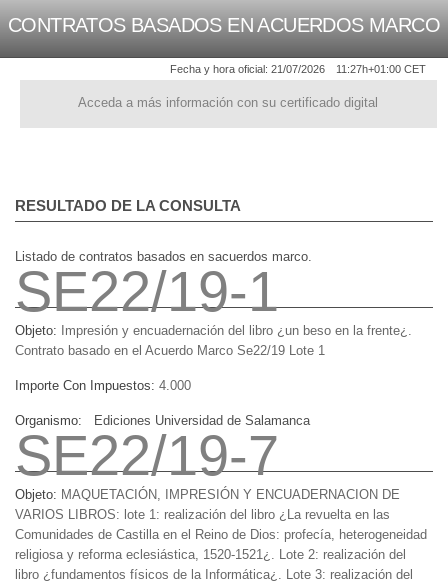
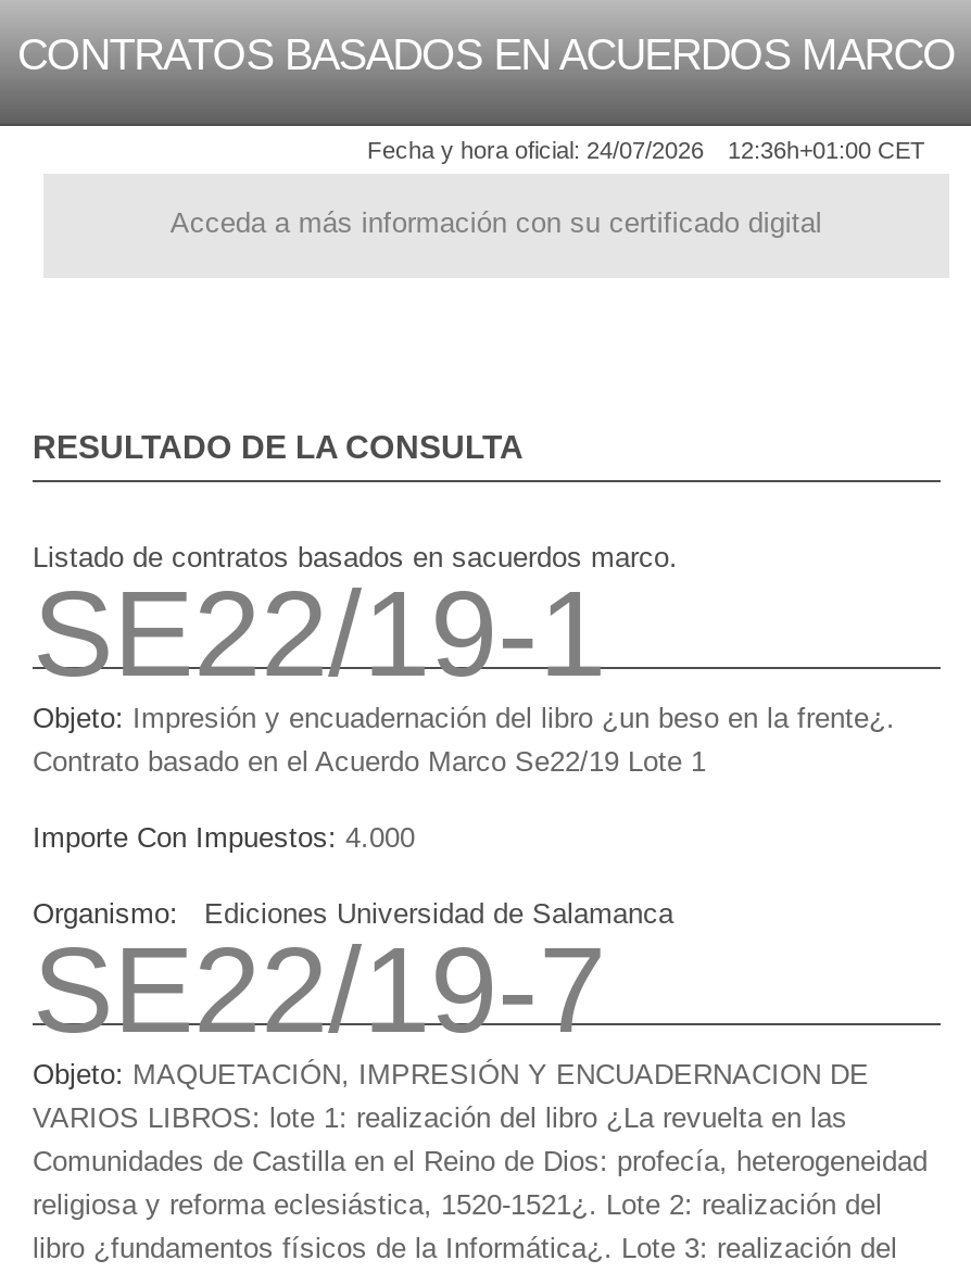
- Fecha y hora oficial: 21/07/2026
+ Fecha y hora oficial: 24/07/2026

- 11:27h+01:00 CET
+ 12:36h+01:00 CET
